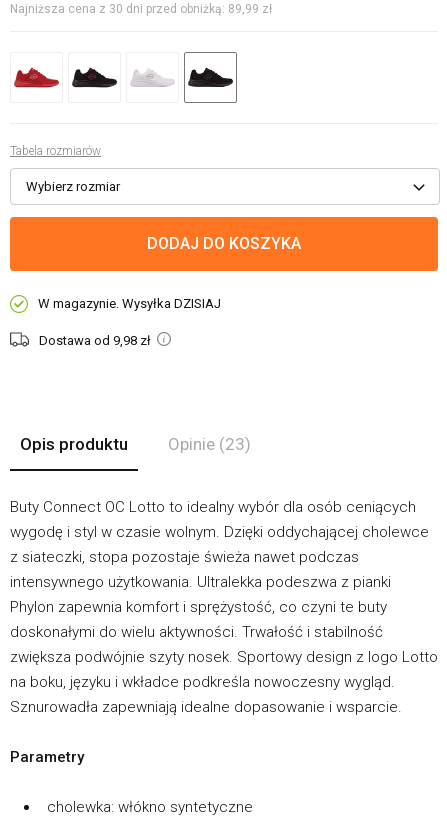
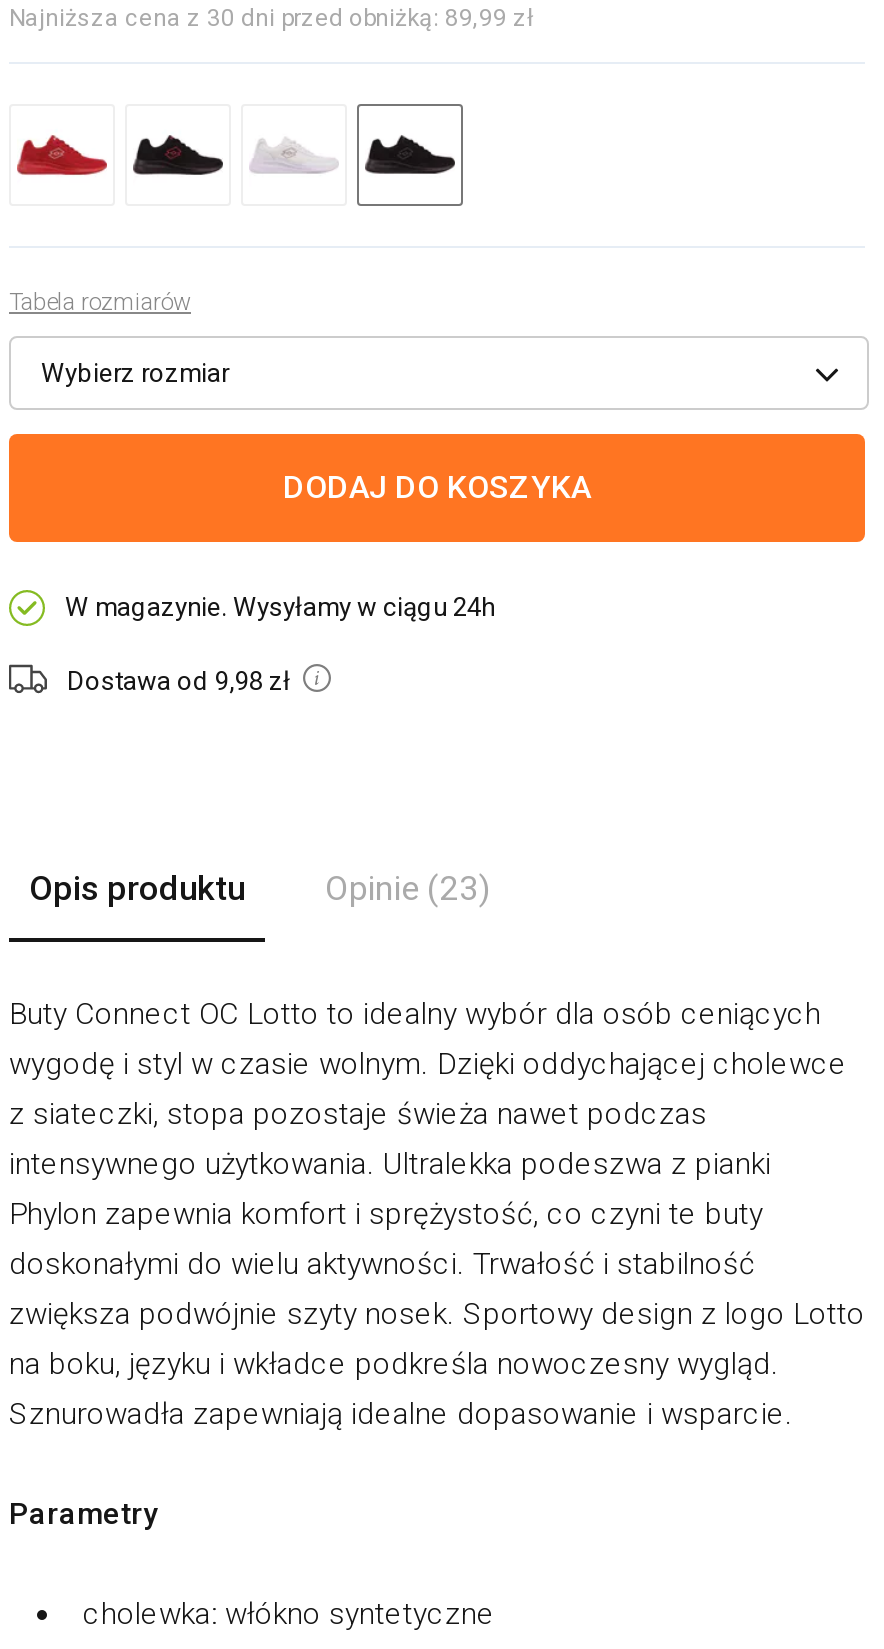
- W magazynie. Wysyłka DZISIAJ
+ W magazynie. Wysyłamy w ciągu 24h
